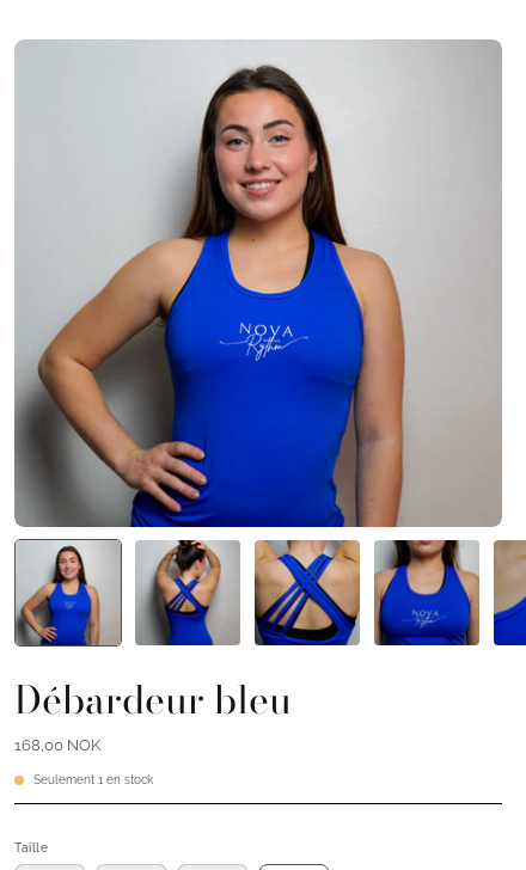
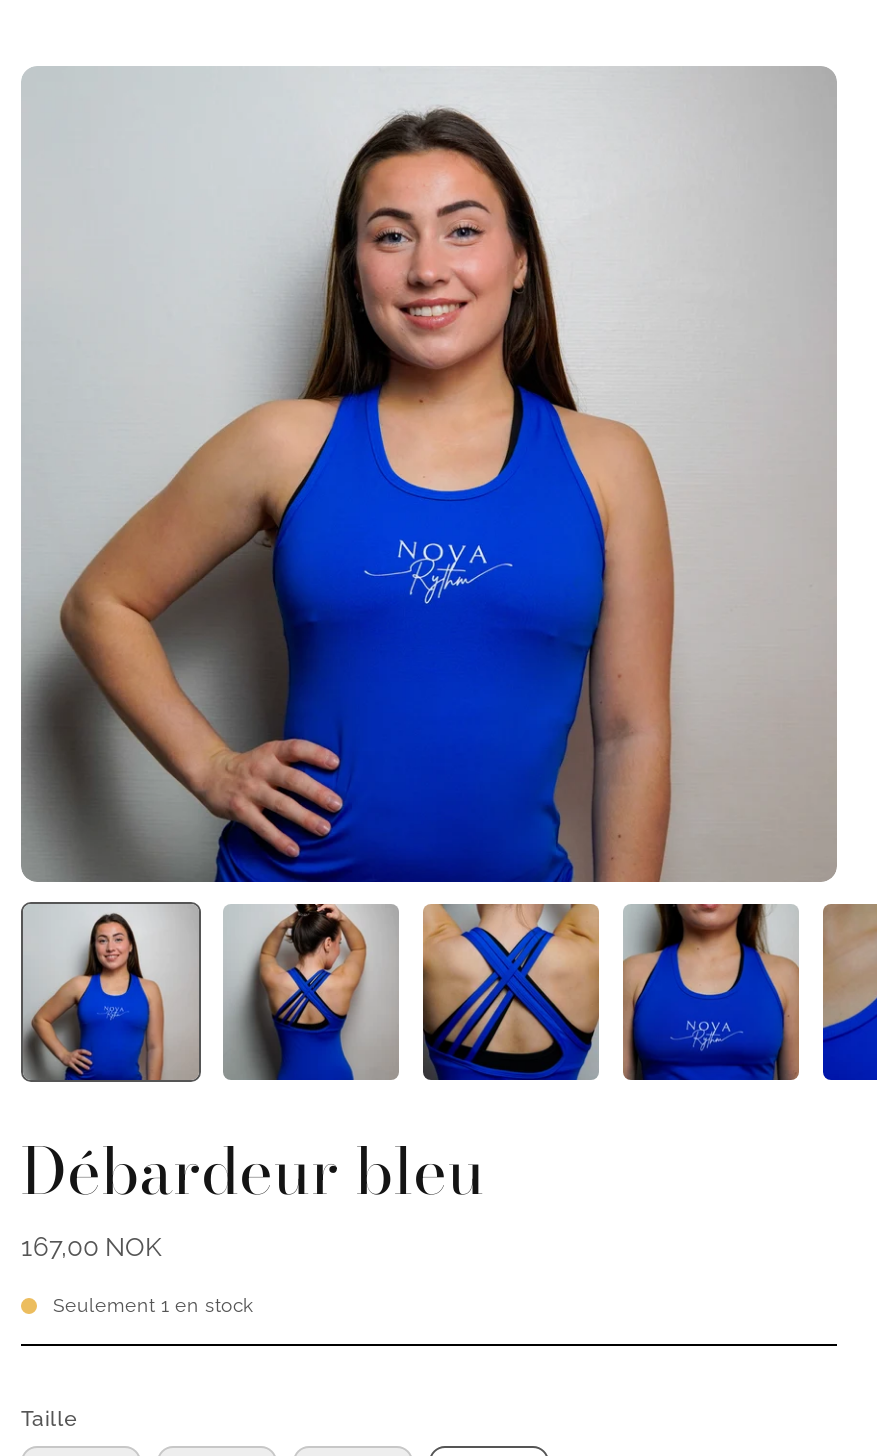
- 168,00 NOK
+ 167,00 NOK
